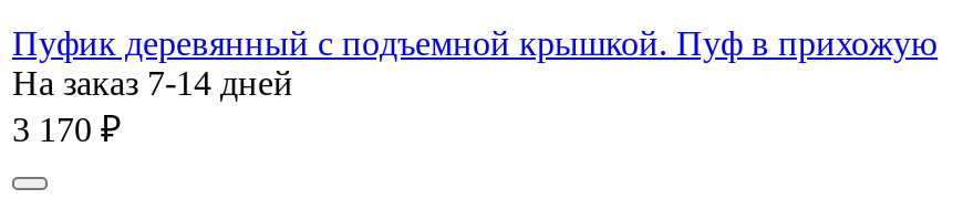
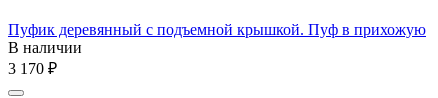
- На заказ 7-14 дней
+ В наличии
